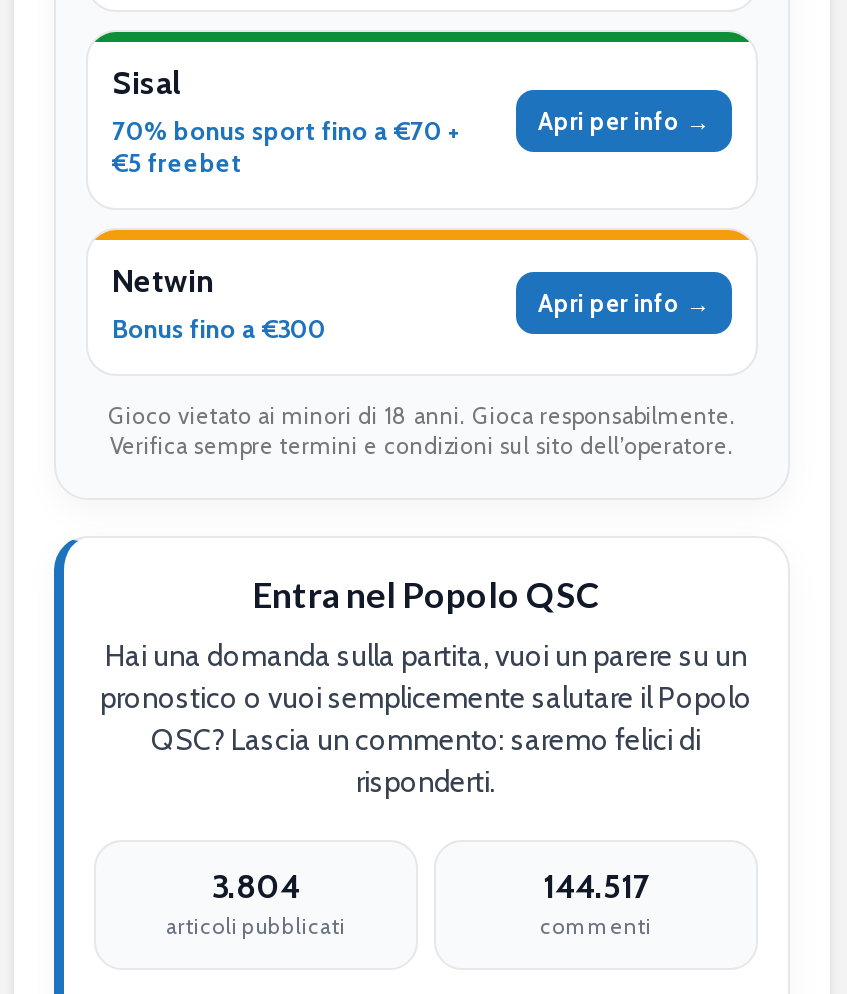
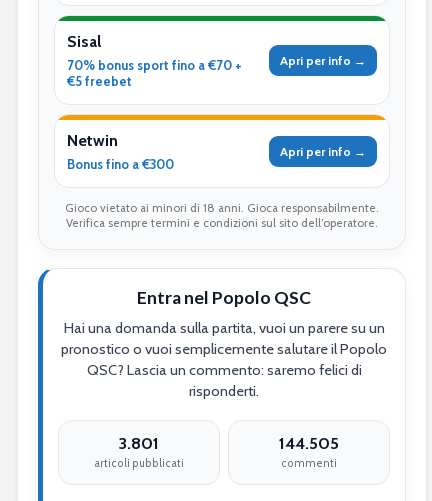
- 3.804
+ 3.801

- 144.517
+ 144.505
